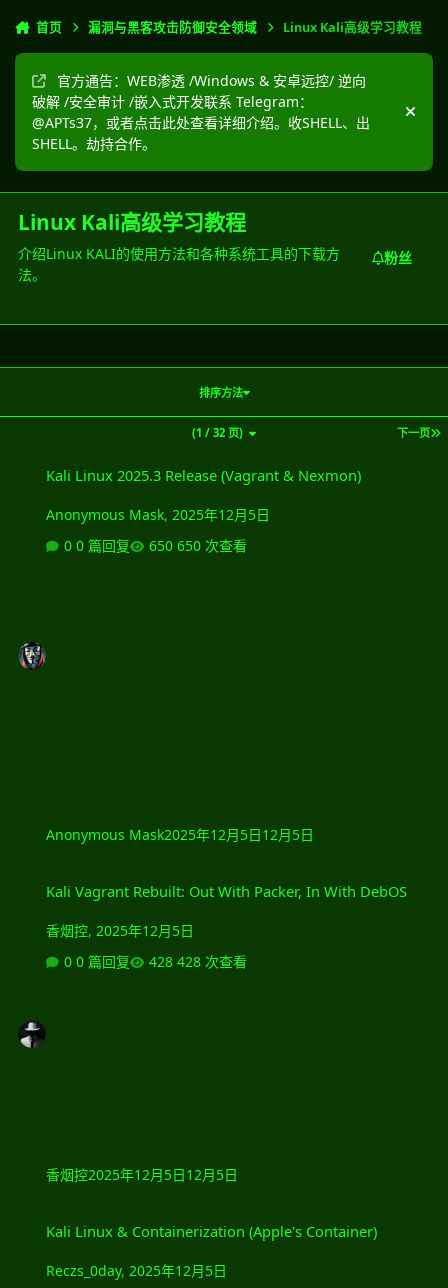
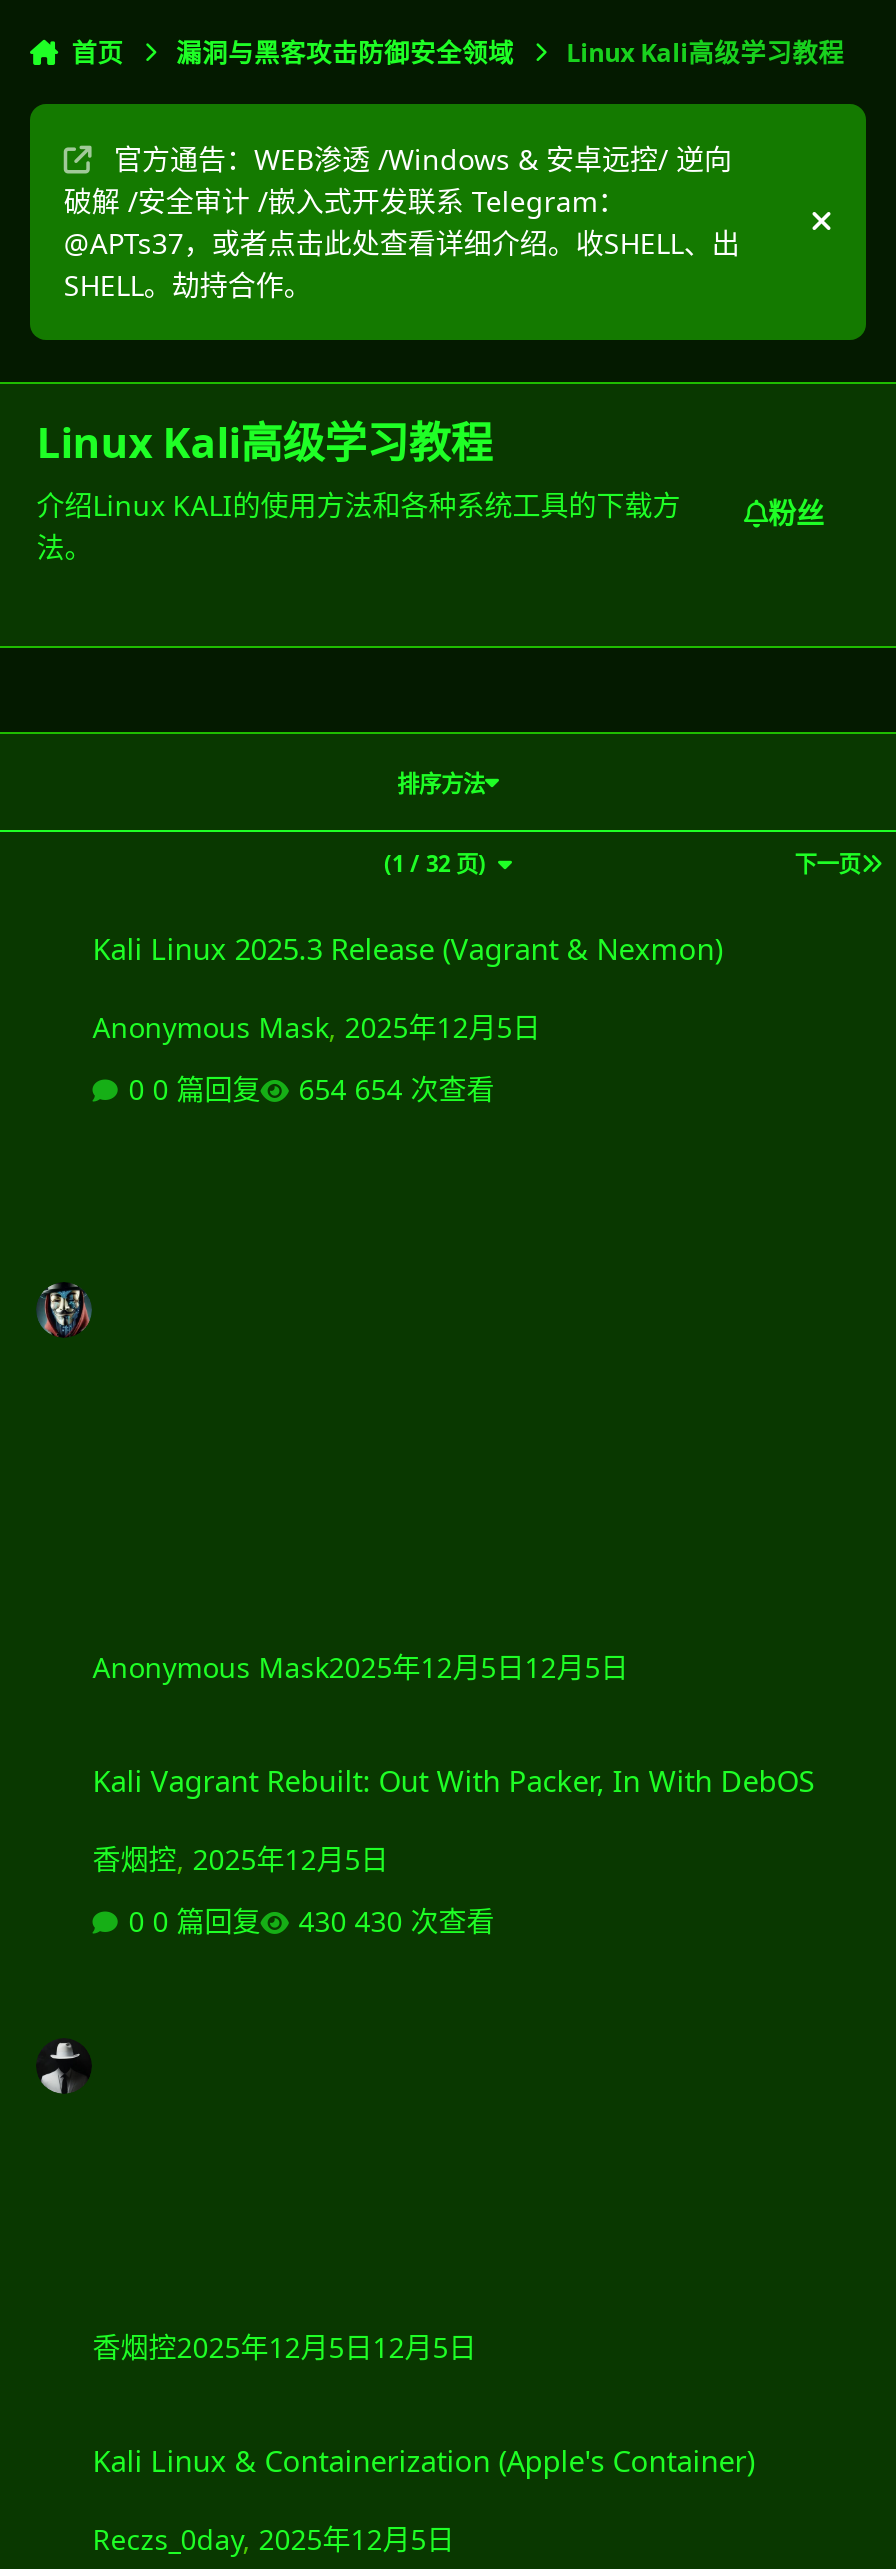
- 650 次查看
+ 654 次查看

- 428 次查看
+ 430 次查看
